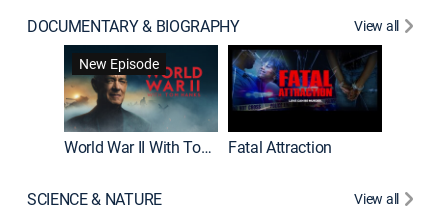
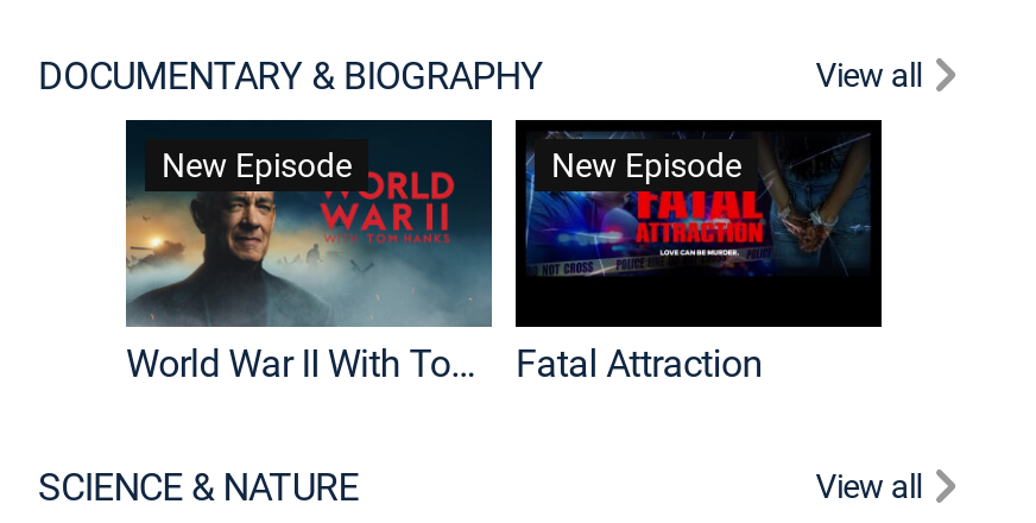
+ New Episode
